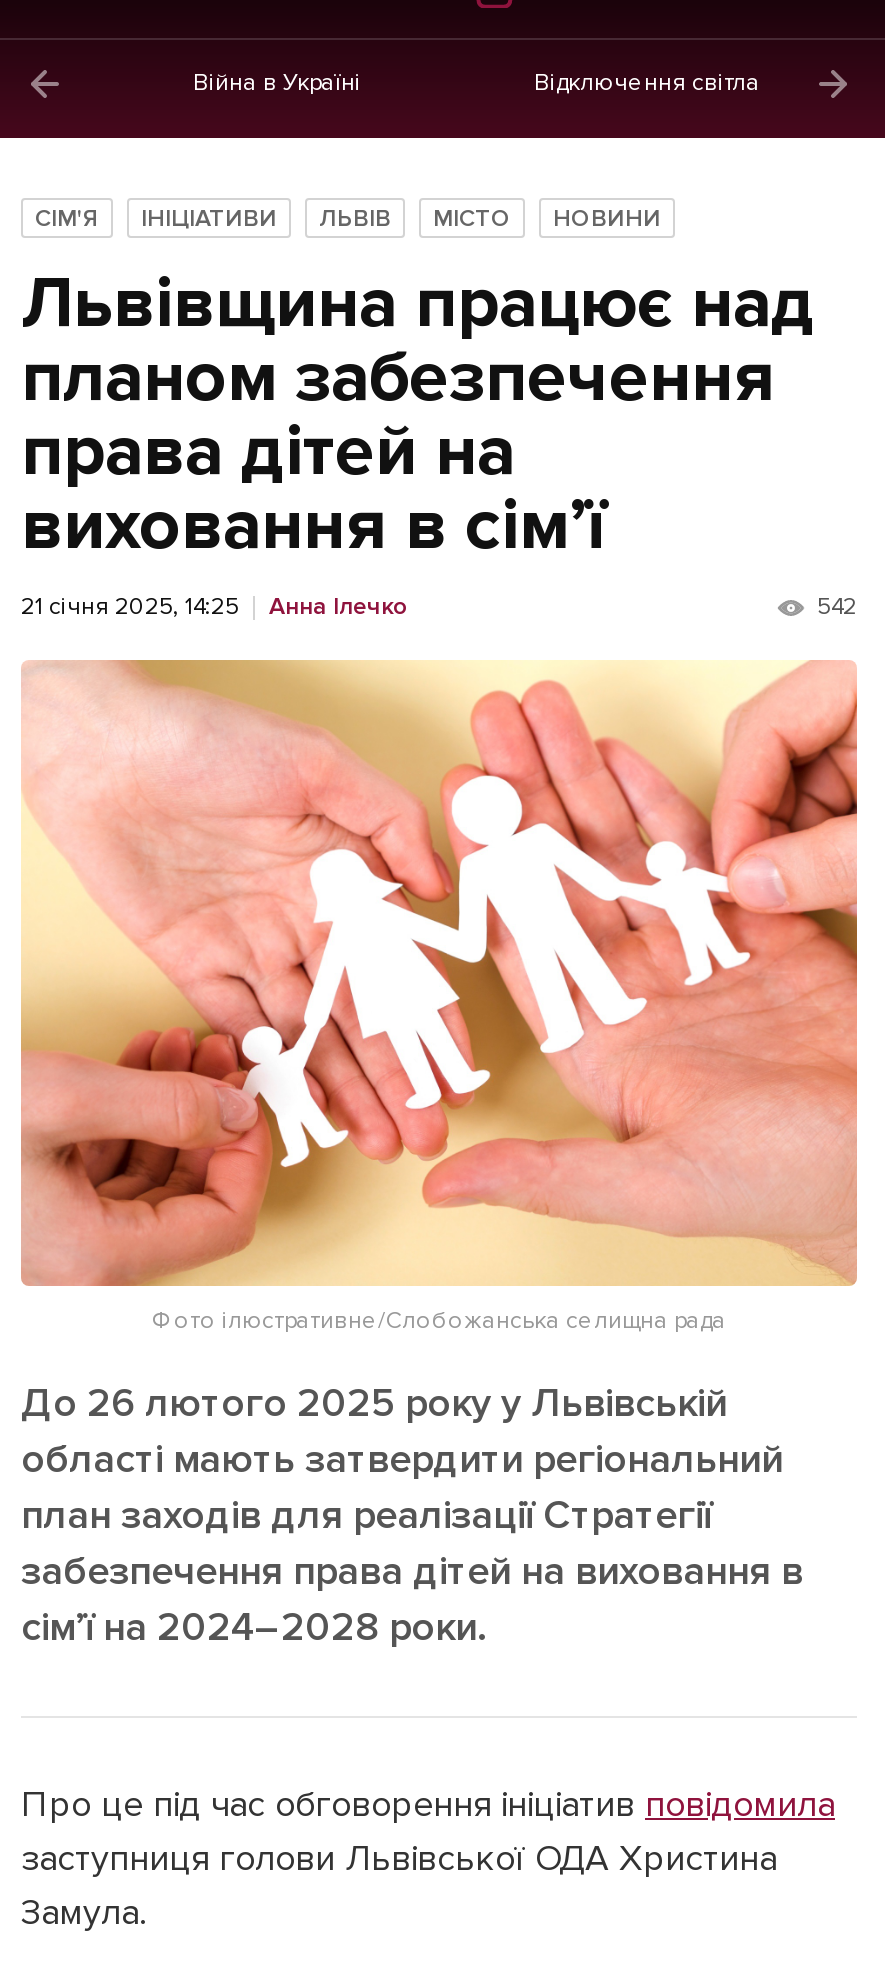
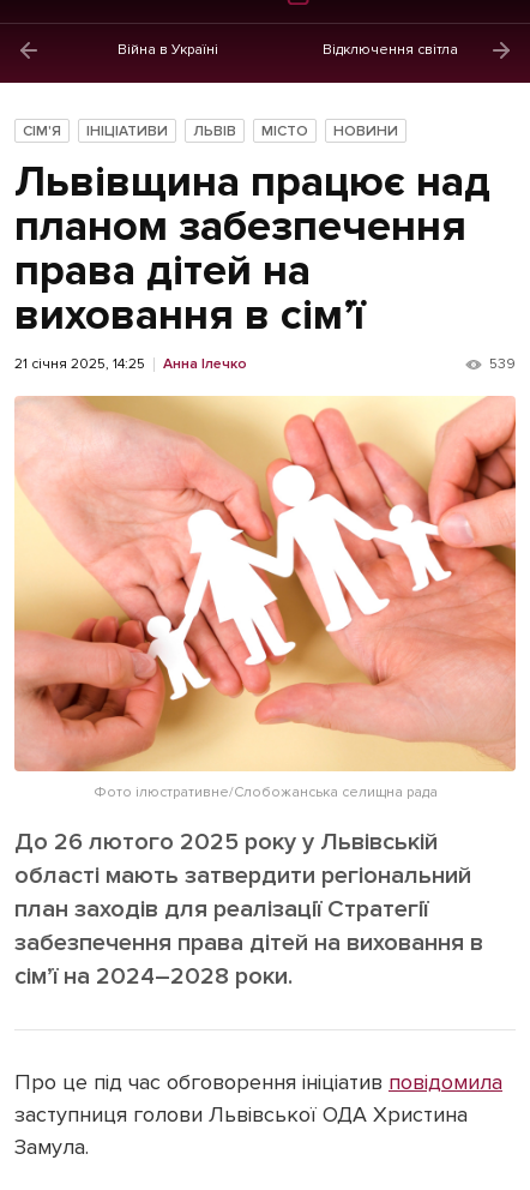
- 542
+ 539
